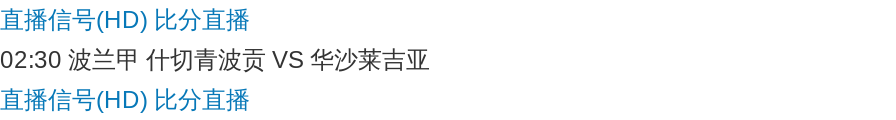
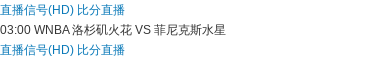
- 02:30 波兰甲什切青波贡 VS 华沙莱吉亚
+ 03:00 WNBA洛杉矶火花 VS 菲尼克斯水星
